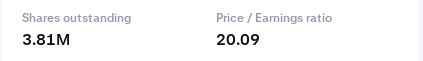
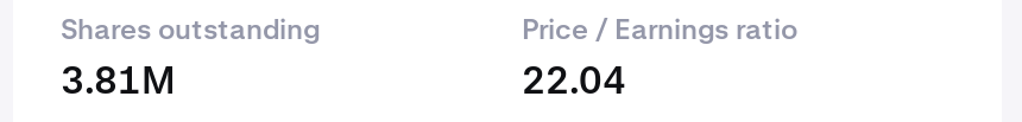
- 20.09
+ 22.04
